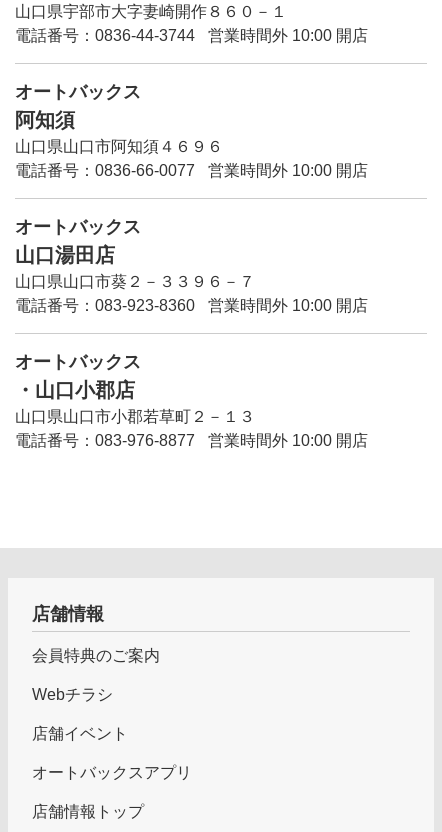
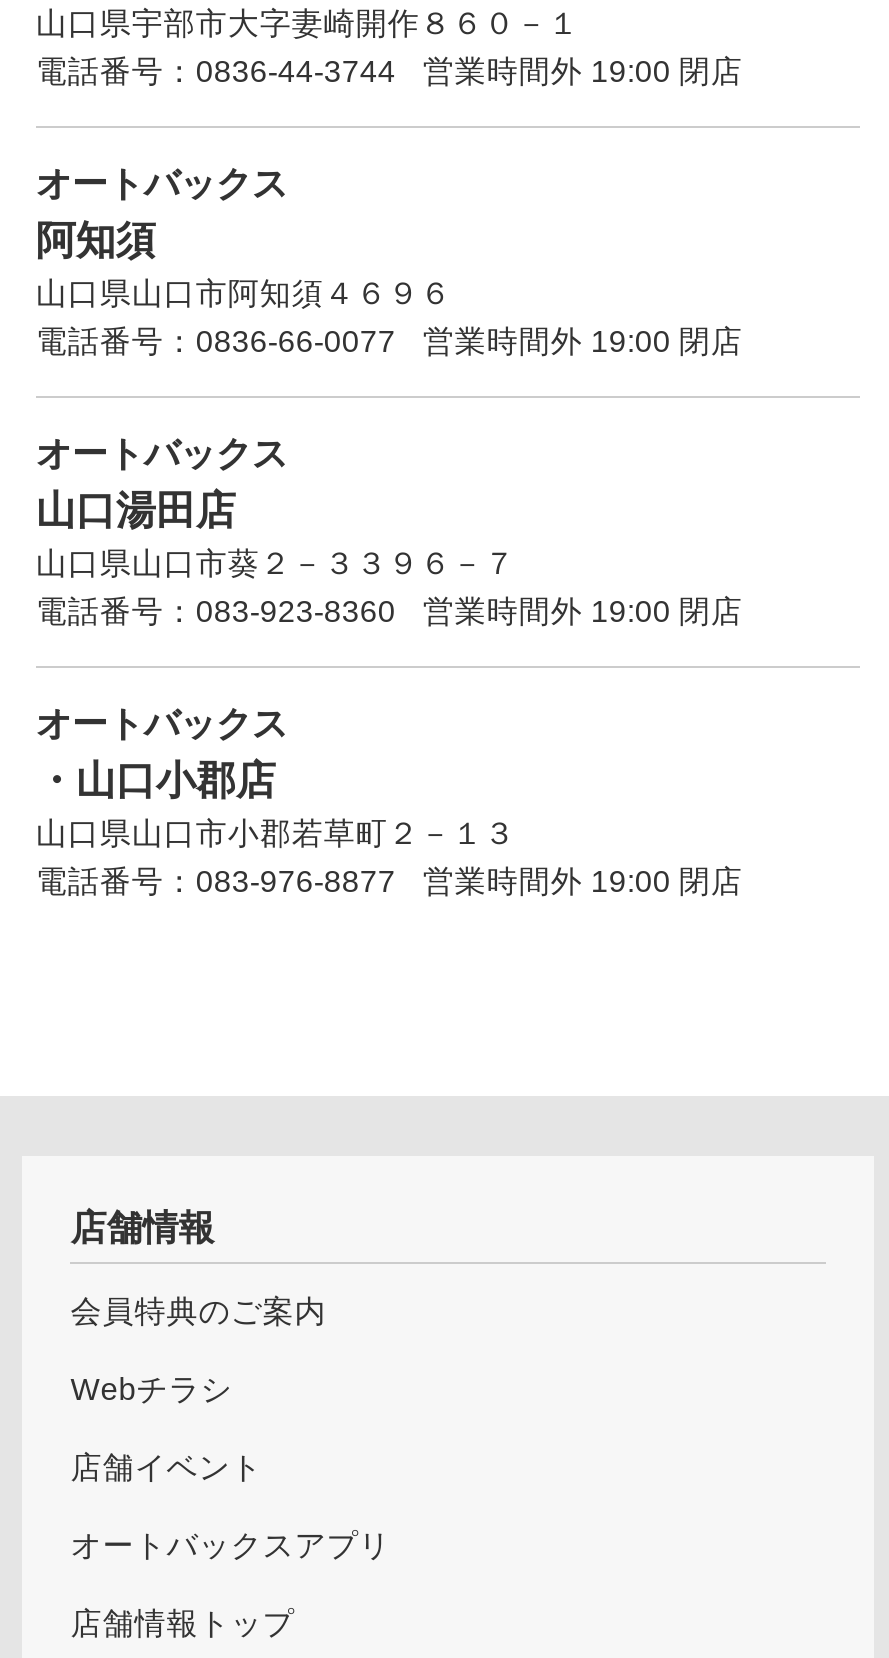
- 営業時間外 10:00 開店
+ 営業時間外 19:00 閉店

- 営業時間外 10:00 開店
+ 営業時間外 19:00 閉店

- 営業時間外 10:00 開店
+ 営業時間外 19:00 閉店

- 営業時間外 10:00 開店
+ 営業時間外 19:00 閉店
